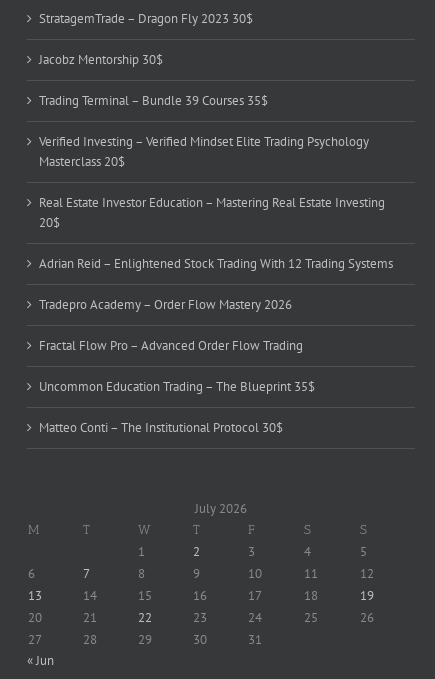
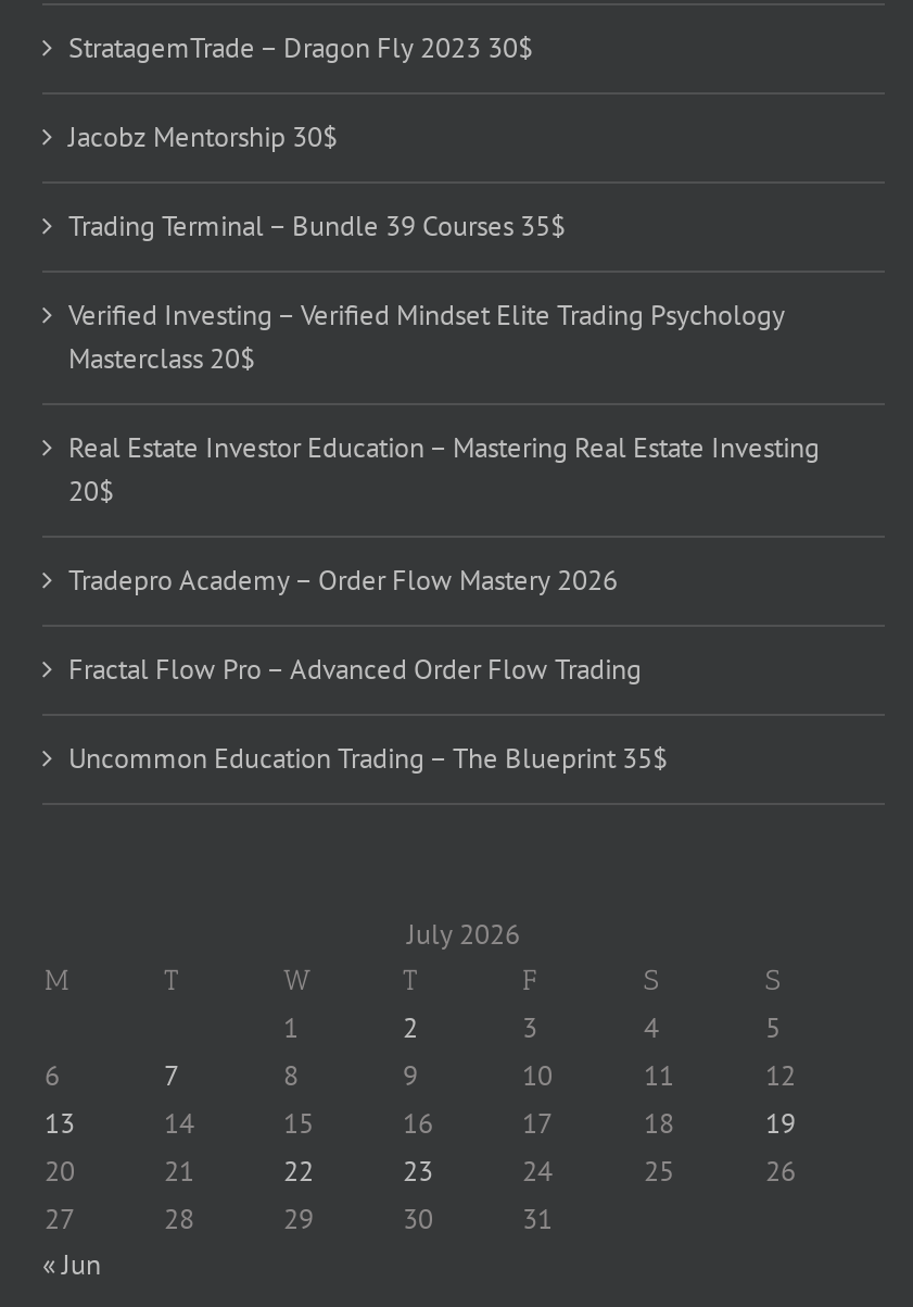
- Adrian Reid – Enlightened Stock Trading With 12 Trading Systems

- Matteo Conti – The Institutional Protocol 30$
